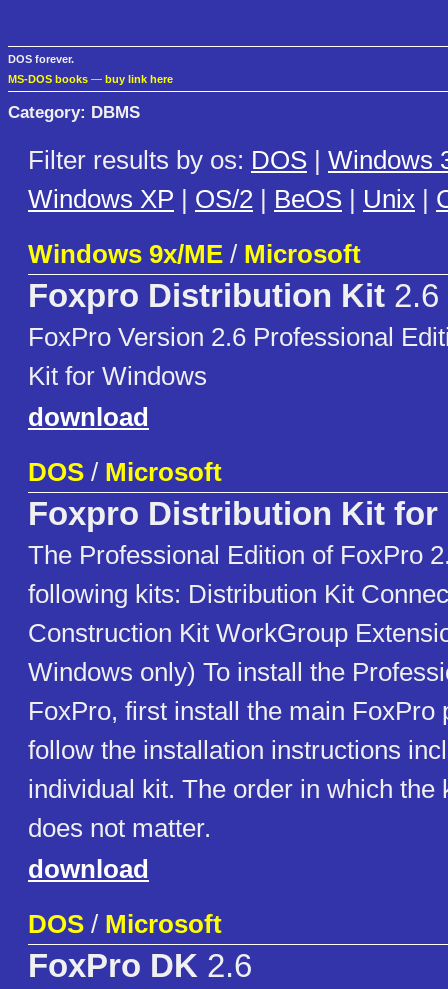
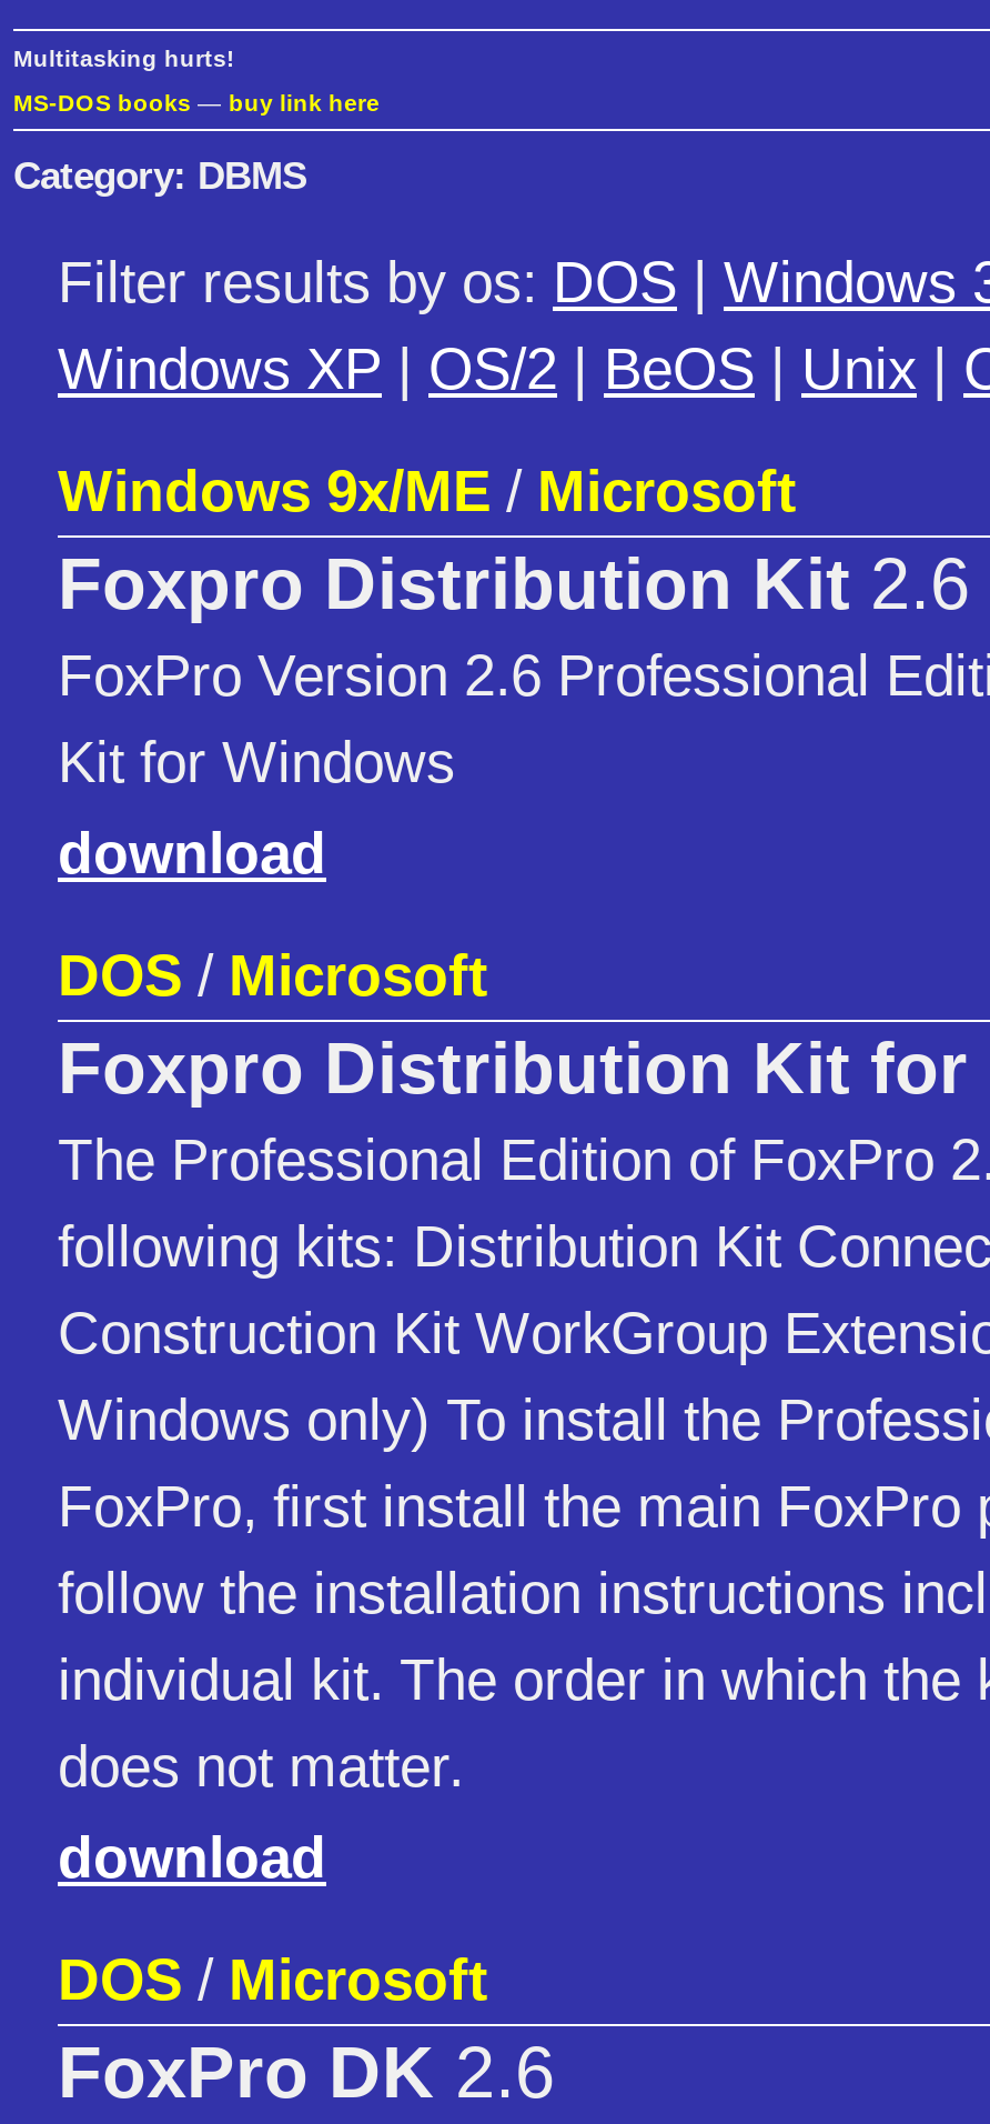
- DOS forever.
+ Multitasking hurts!
